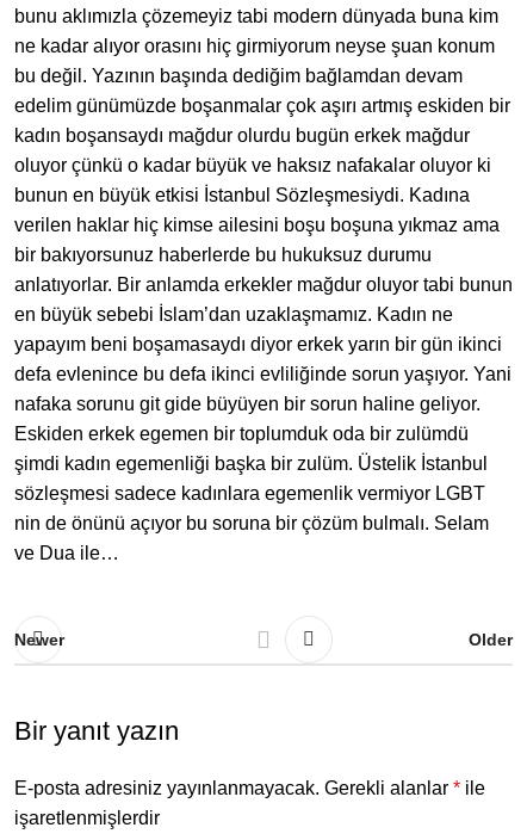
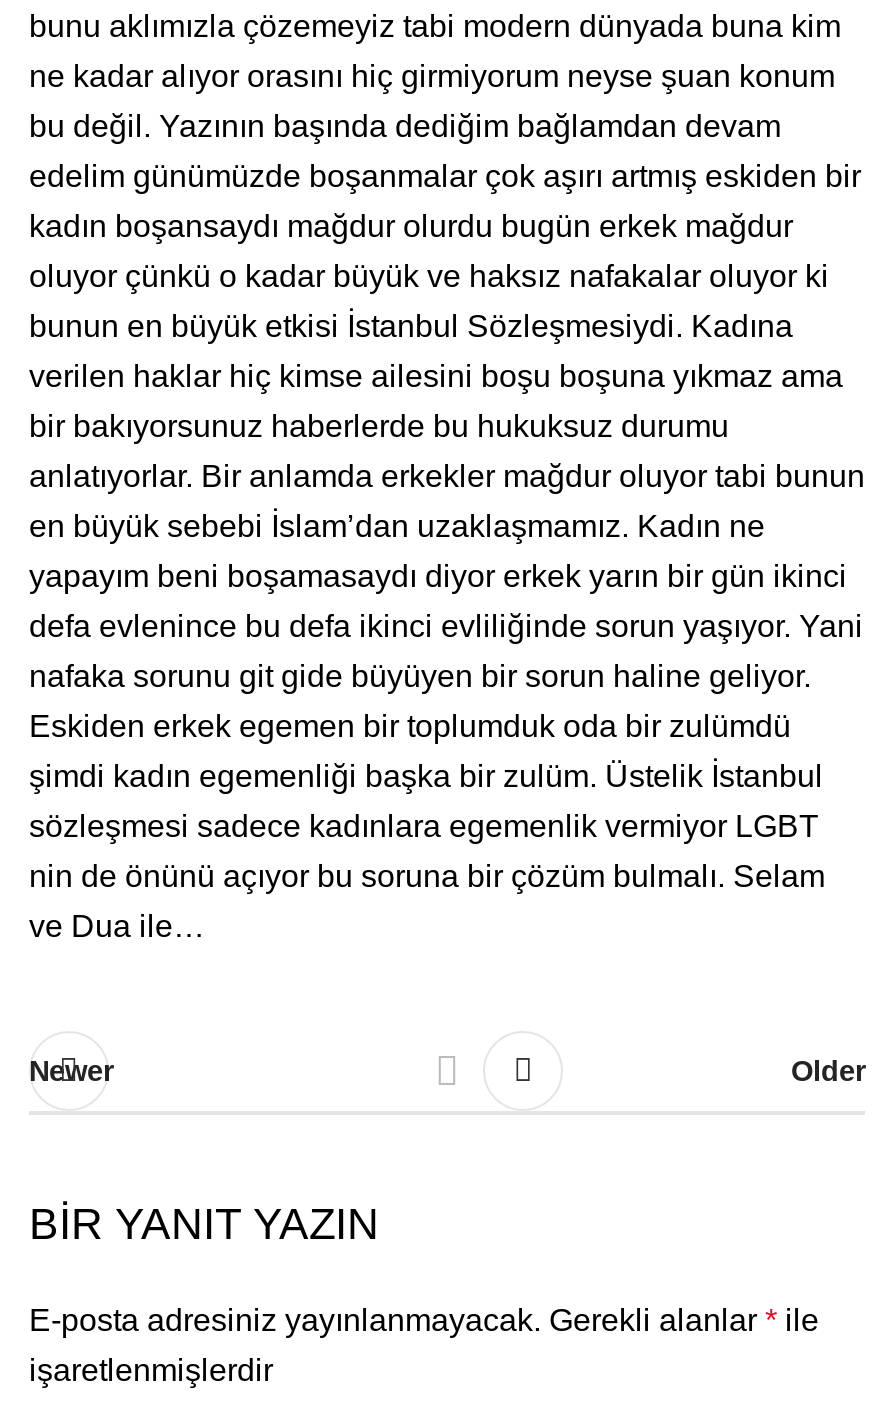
- Bir yanıt yazın
+ BIR YANIT YAZIN
